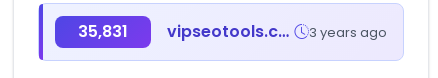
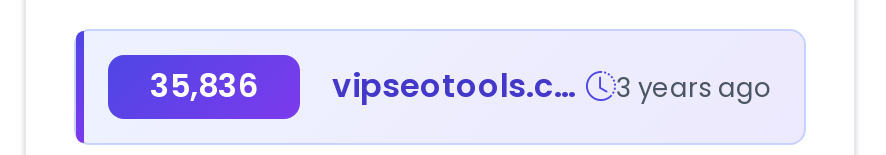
- 35,831
+ 35,836
